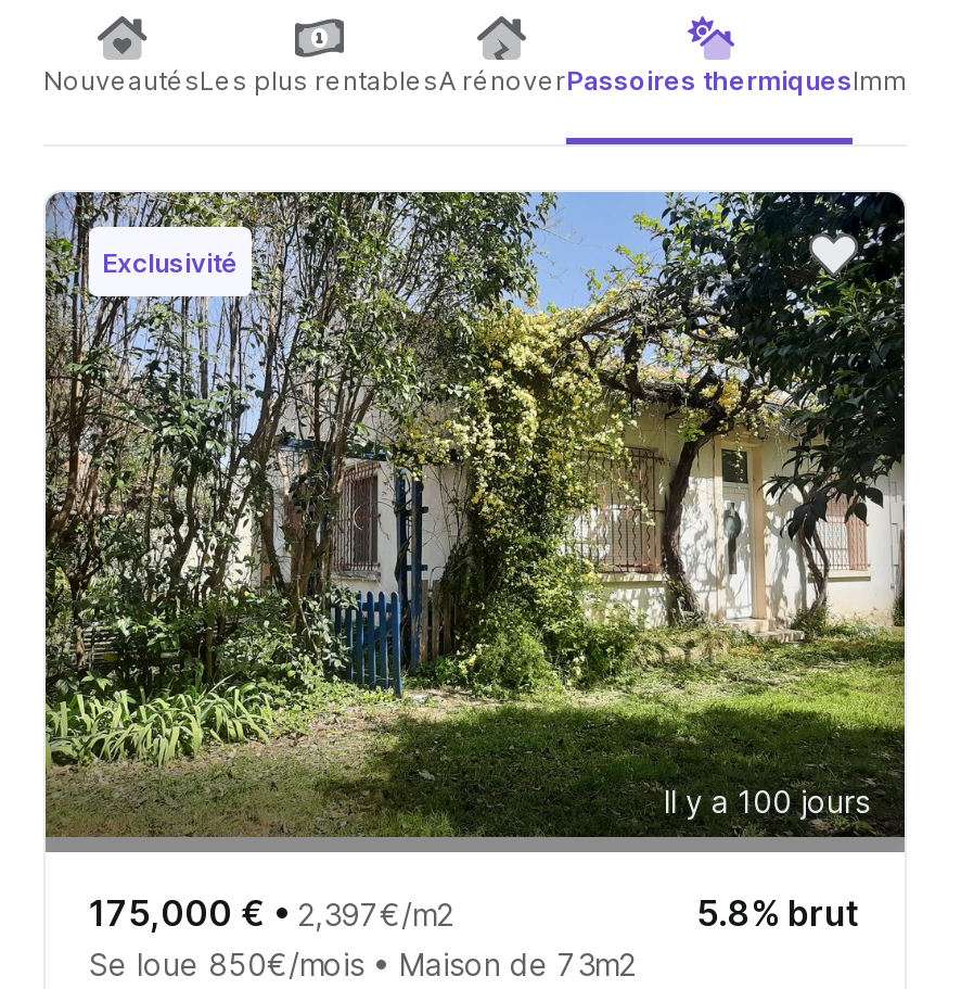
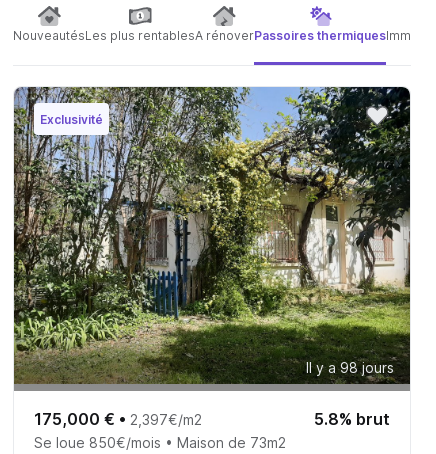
- Il y a 100 jours
+ Il y a 98 jours
